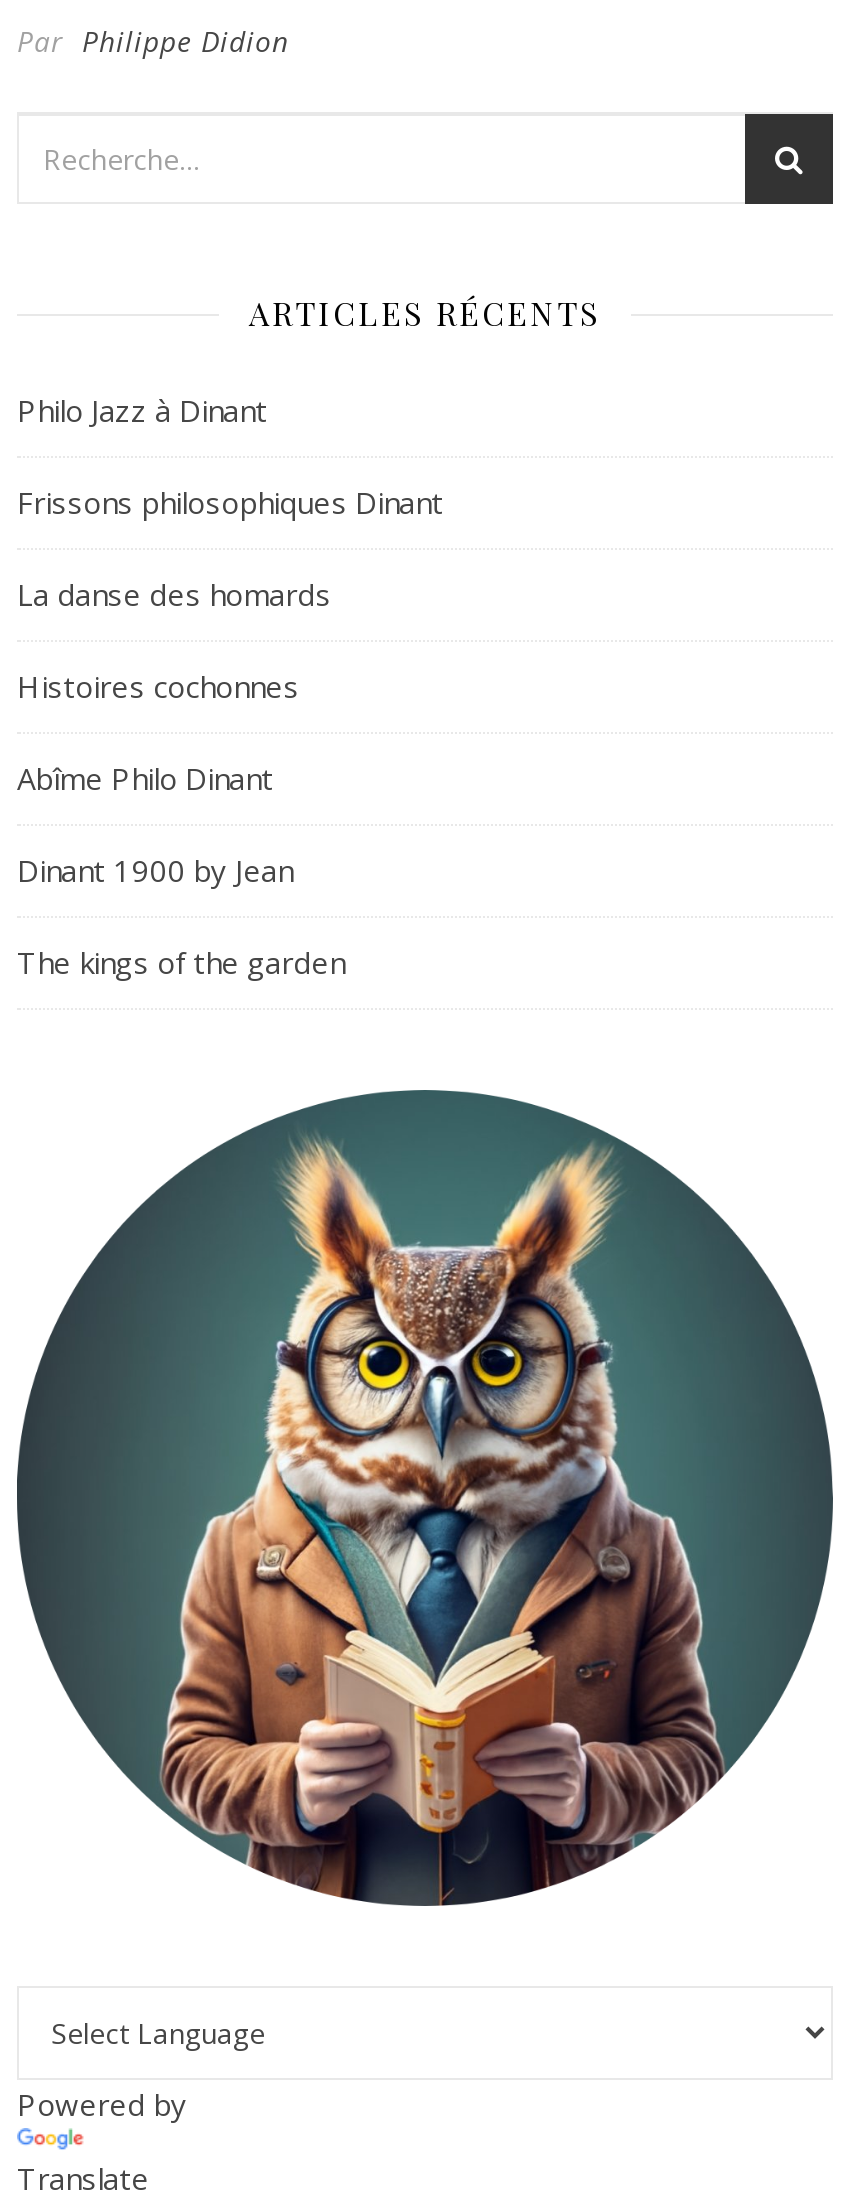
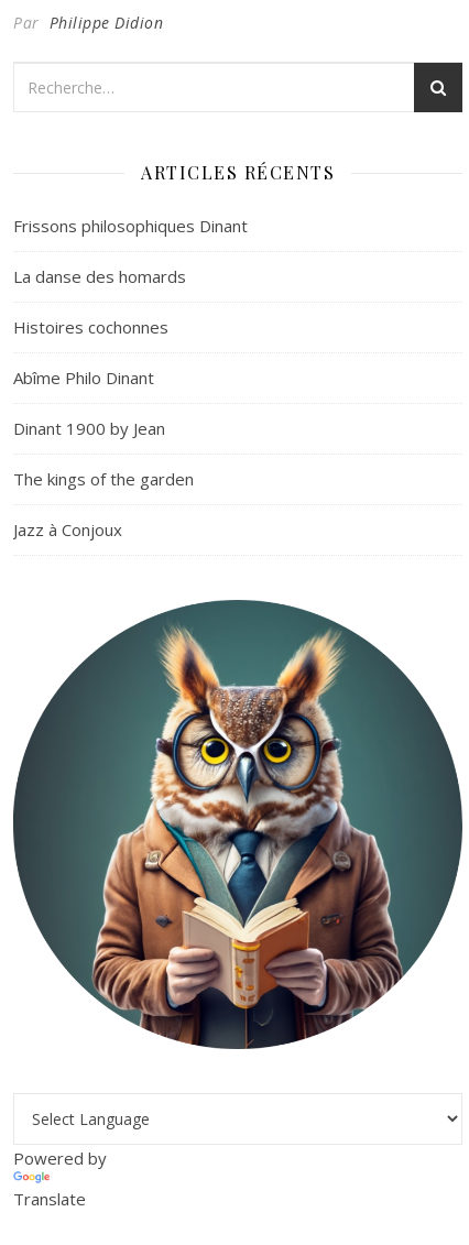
- Philo Jazz à Dinant

moved up: Frissons philosophiques Dinant | La danse des homards | Histoires cochonnes | Abîme Philo Dinant | Dinant 1900 by Jean | The kings of the garden

+ Jazz à Conjoux
